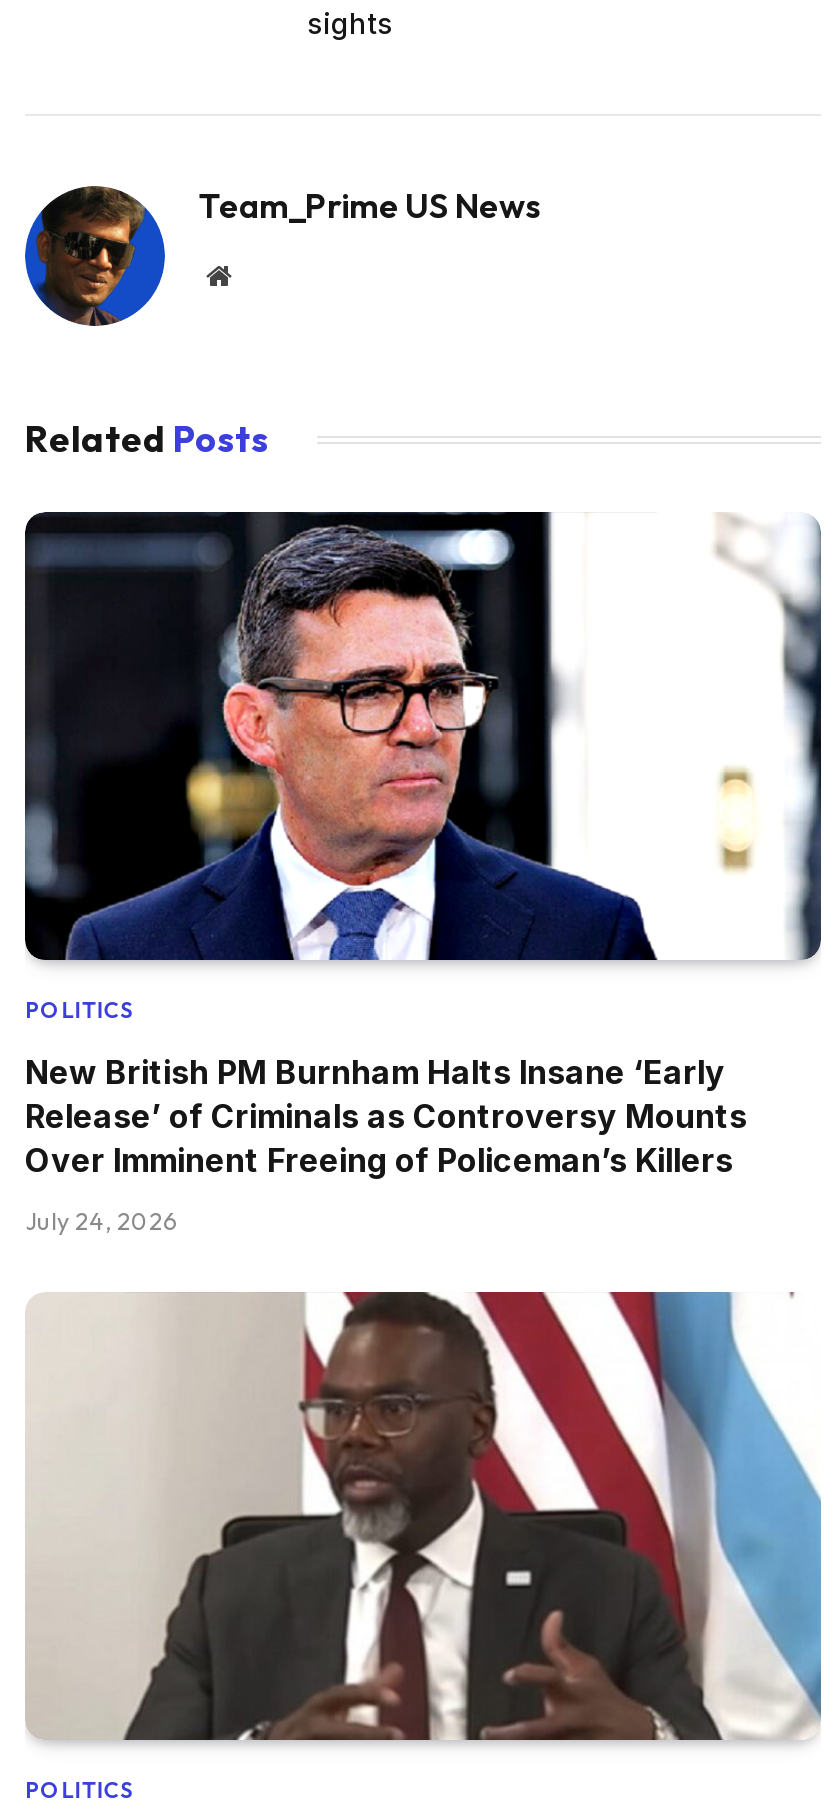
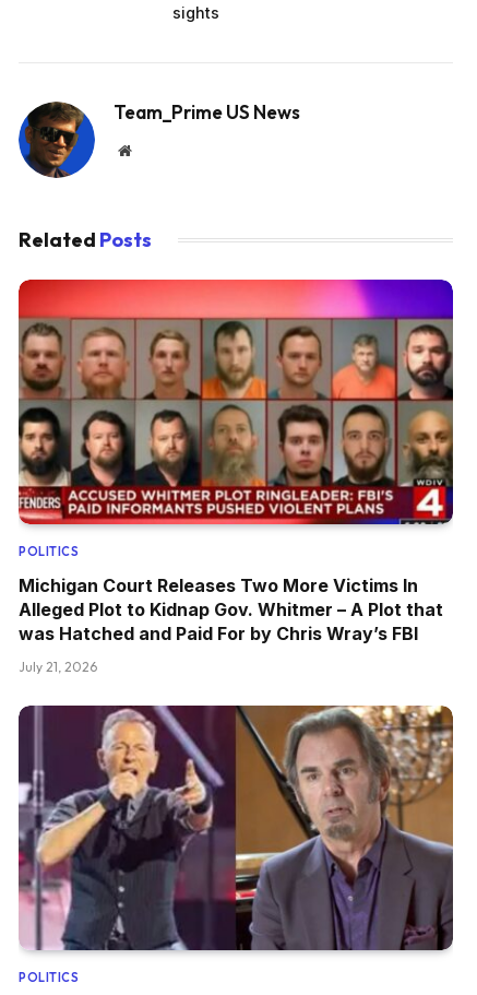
- [image]
+ [image]

- New British PM Burnham Halts Insane ‘Early
- Release’ of Criminals as Controversy Mounts
- Over Imminent Freeing of Policeman’s Killers
+ Michigan Court Releases Two More Victims In
+ Alleged Plot to Kidnap Gov. Whitmer – A Plot that
+ was Hatched and Paid For by Chris Wray’s FBI

- July 24, 2026
+ July 21, 2026

- [image]
+ [image]
